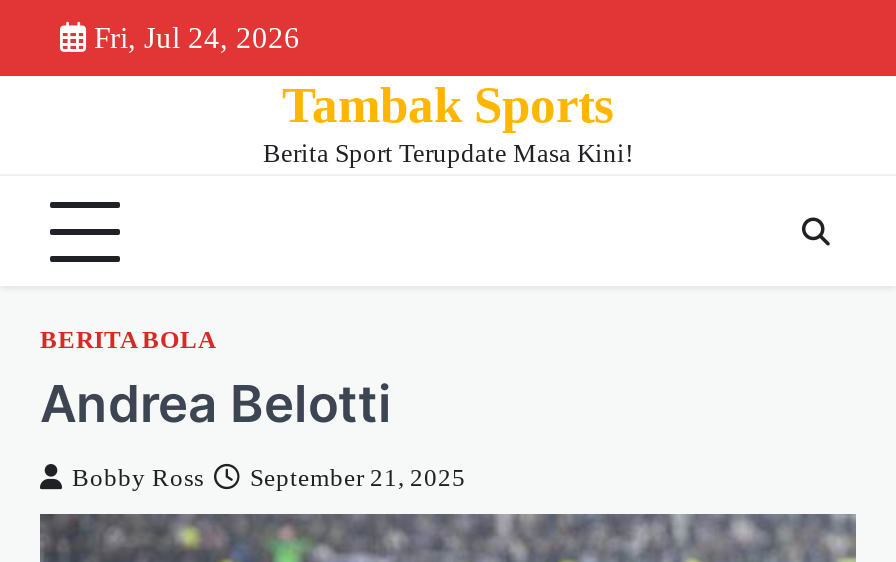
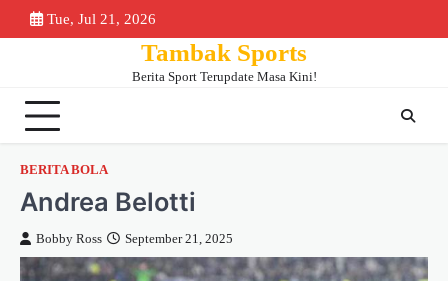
- Fri, Jul 24, 2026
+ Tue, Jul 21, 2026
